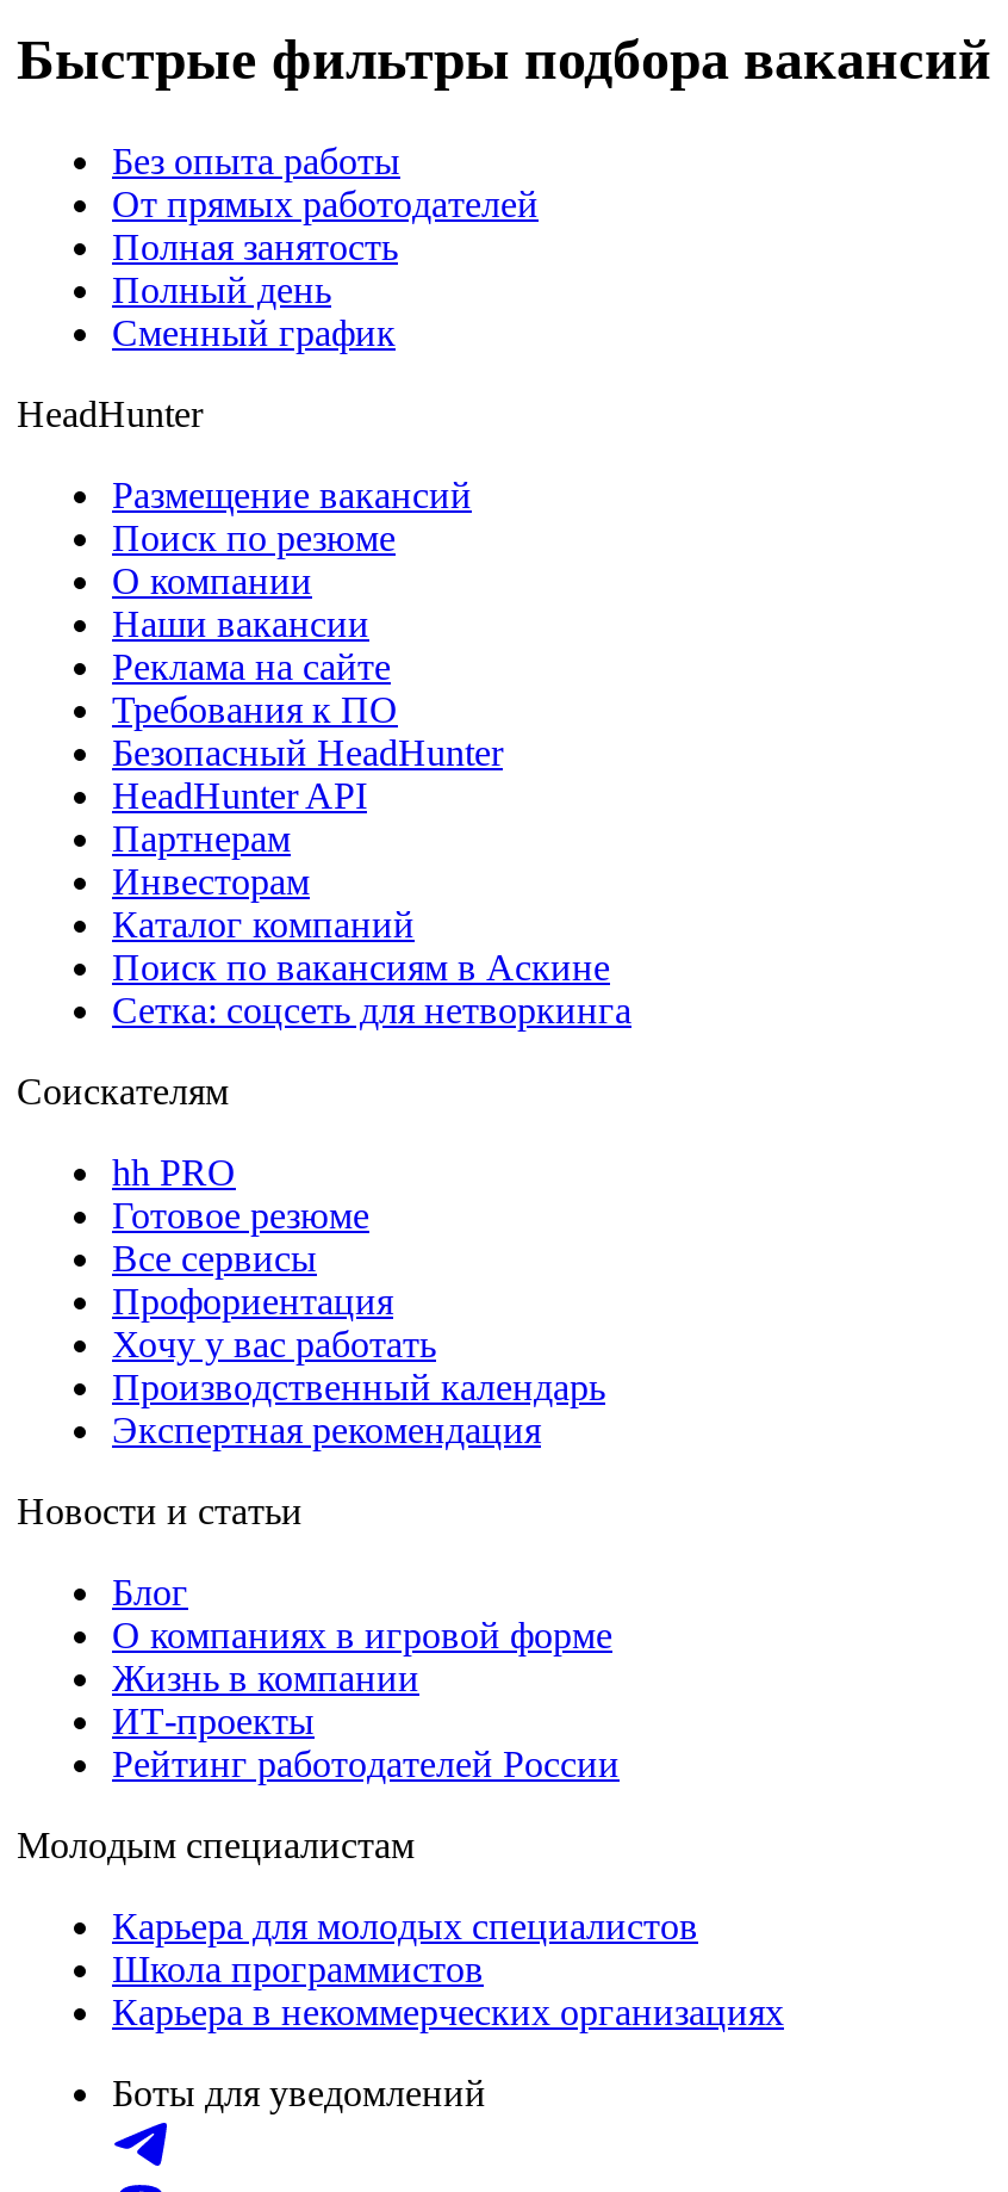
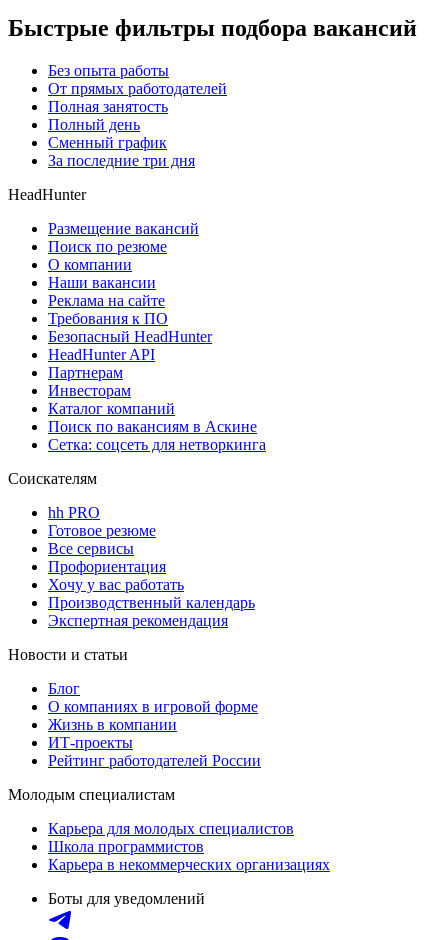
+ За последние три дня
